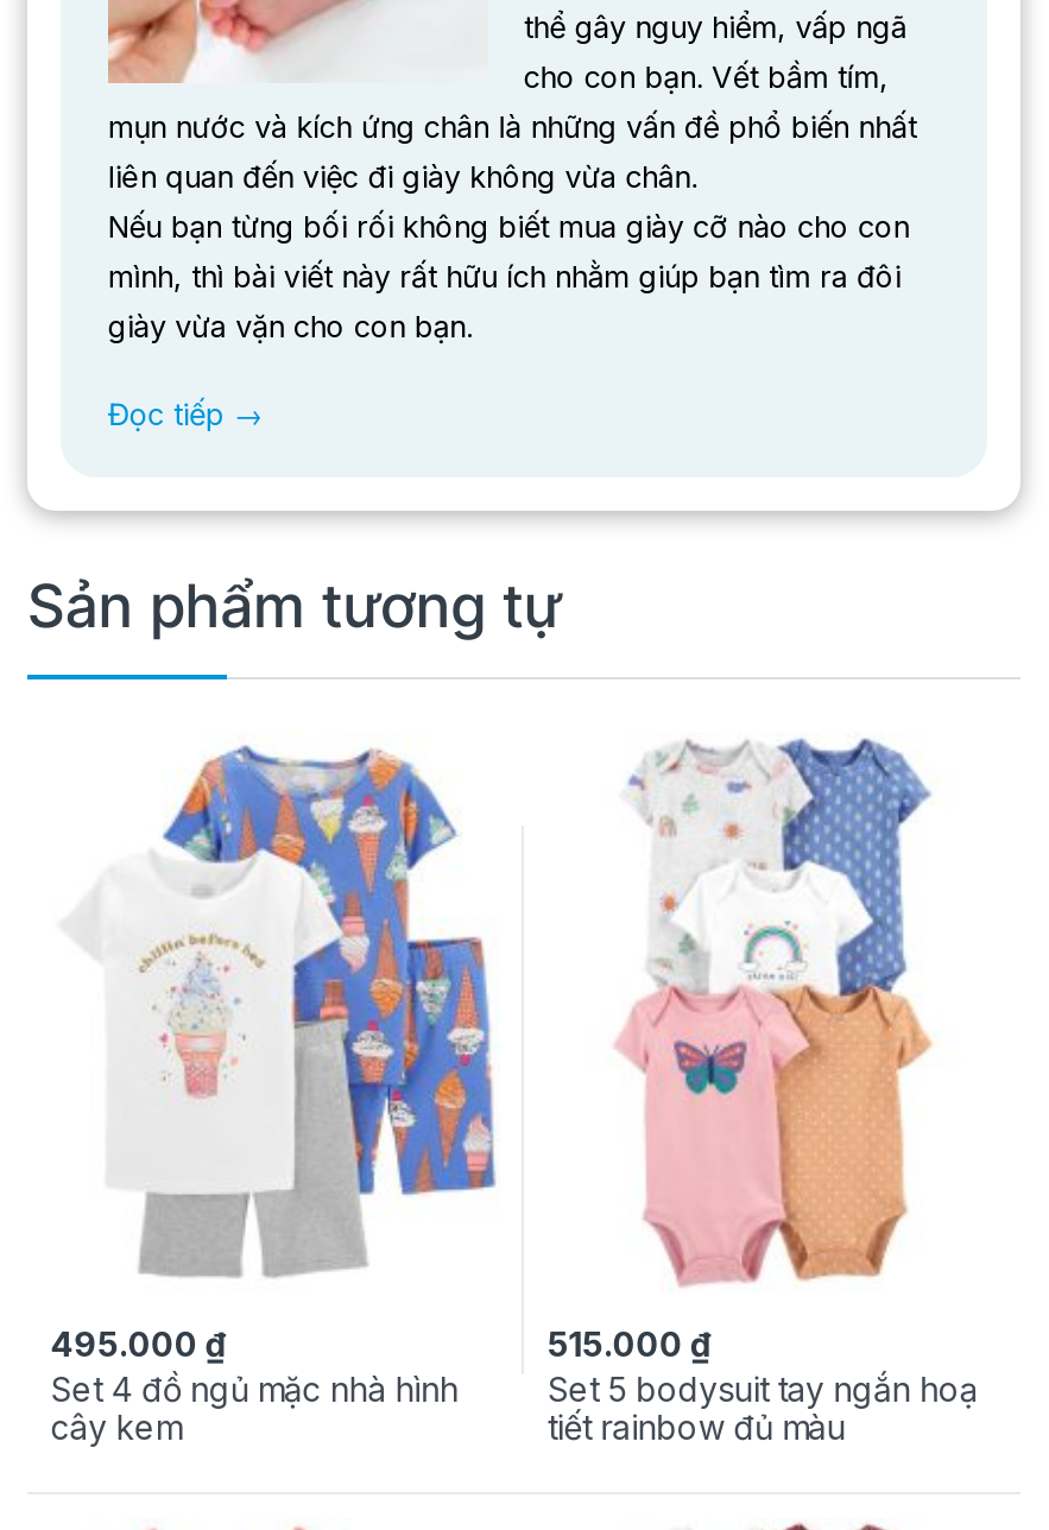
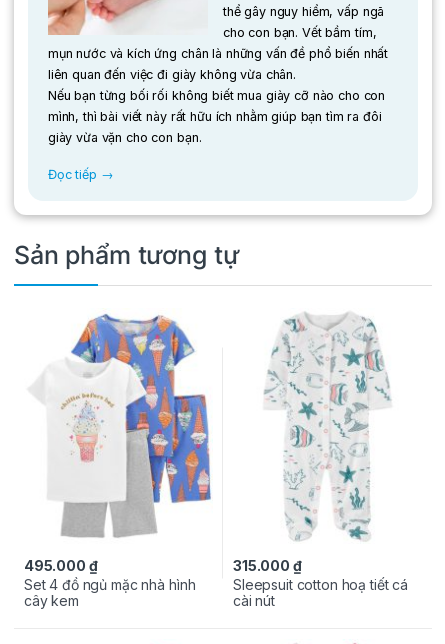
- [image]
- 515.000 ₫
- Set 5 bodysuit tay ngắn hoạ
- tiết rainbow đủ màu
+ [image]
+ 315.000 ₫
+ Sleepsuit cotton hoạ tiết cá
+ cài nút
